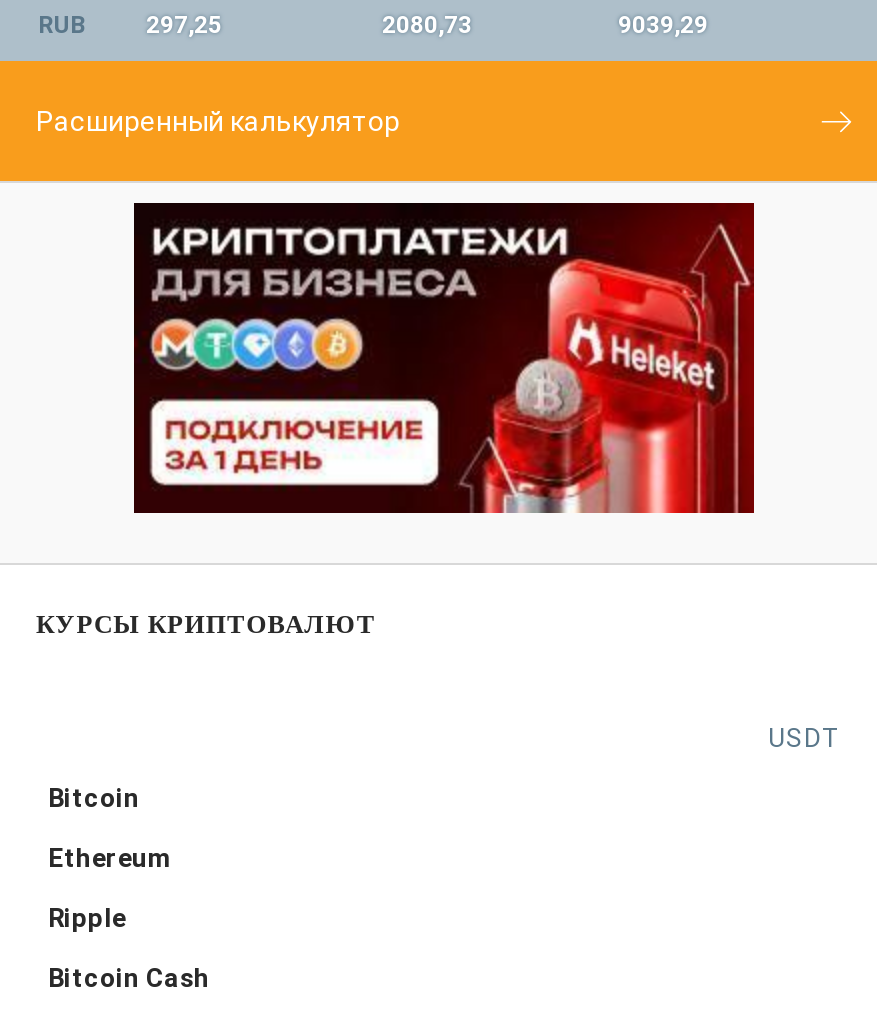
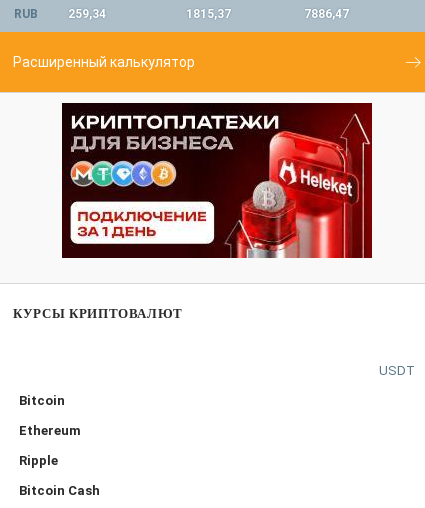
- 297,25
+ 259,34

- 2080,73
+ 1815,37

- 9039,29
+ 7886,47
